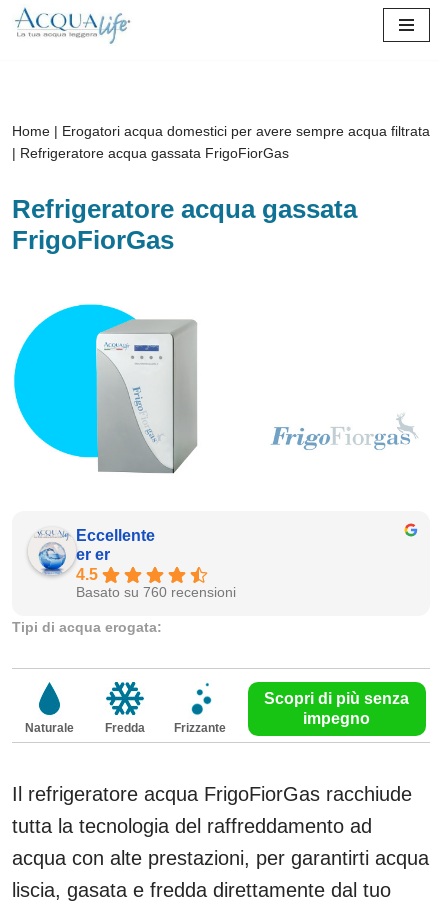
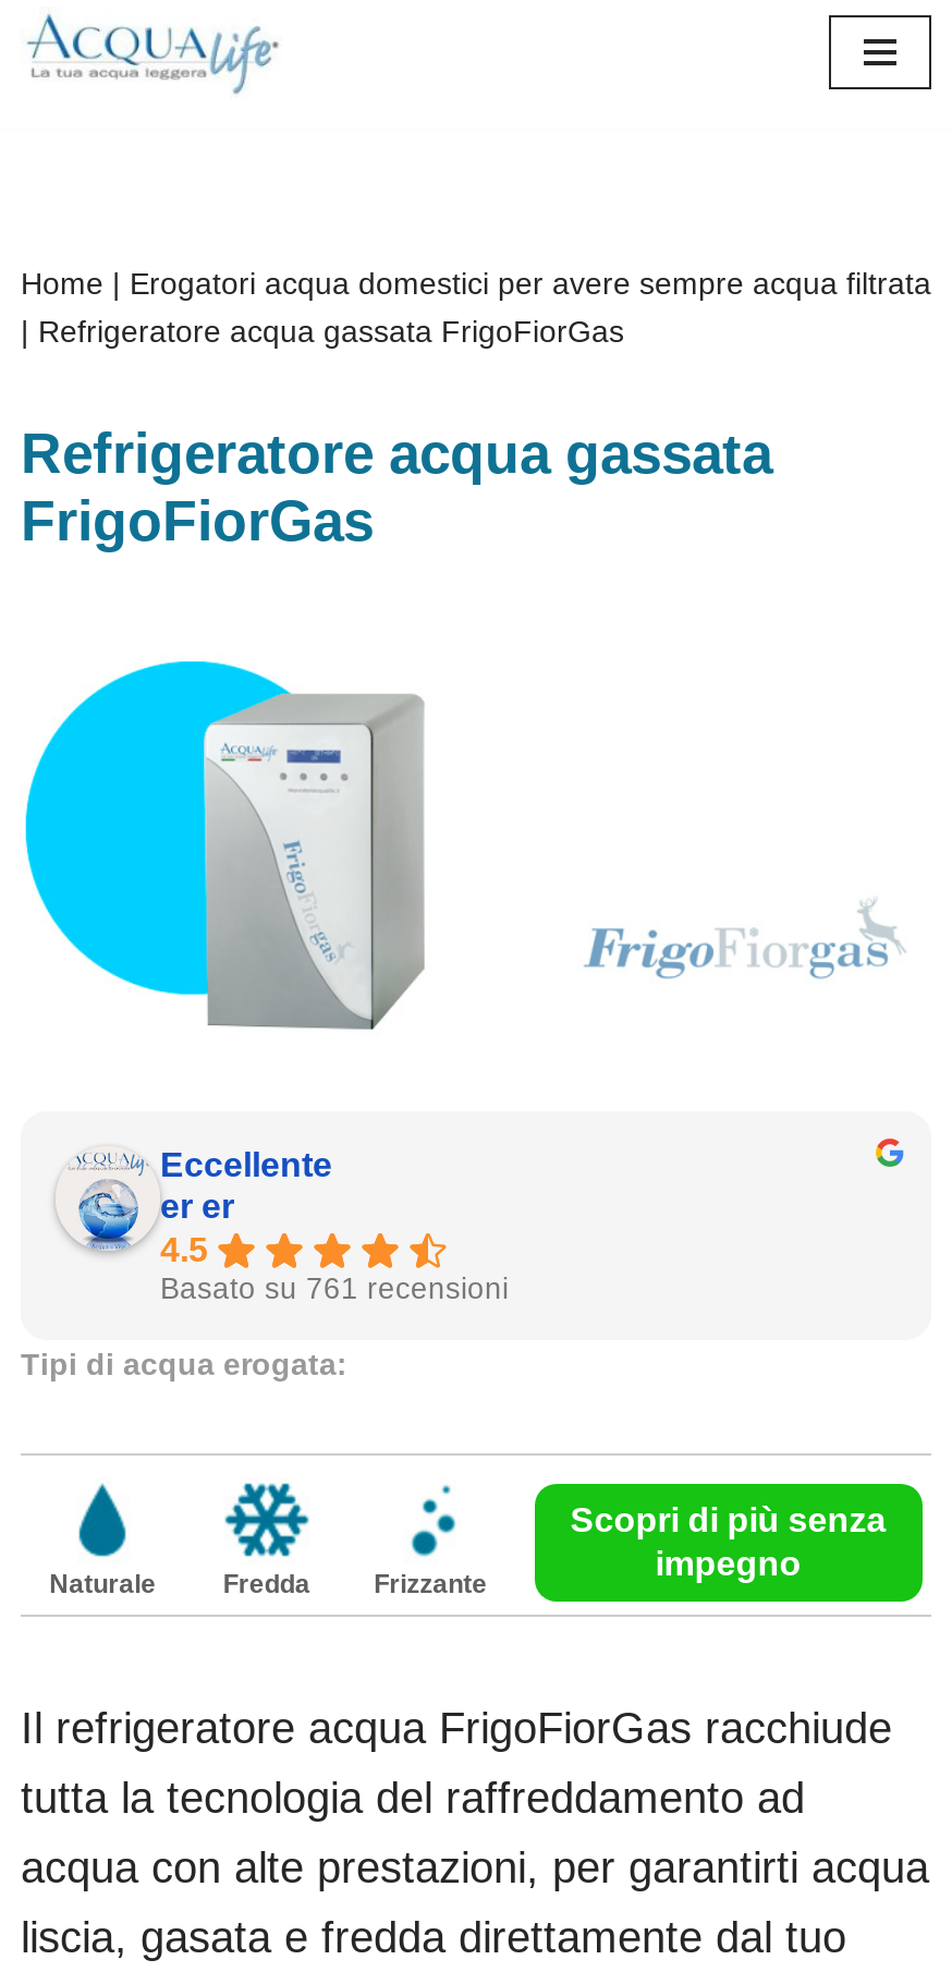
- Basato su 760 recensioni
+ Basato su 761 recensioni
